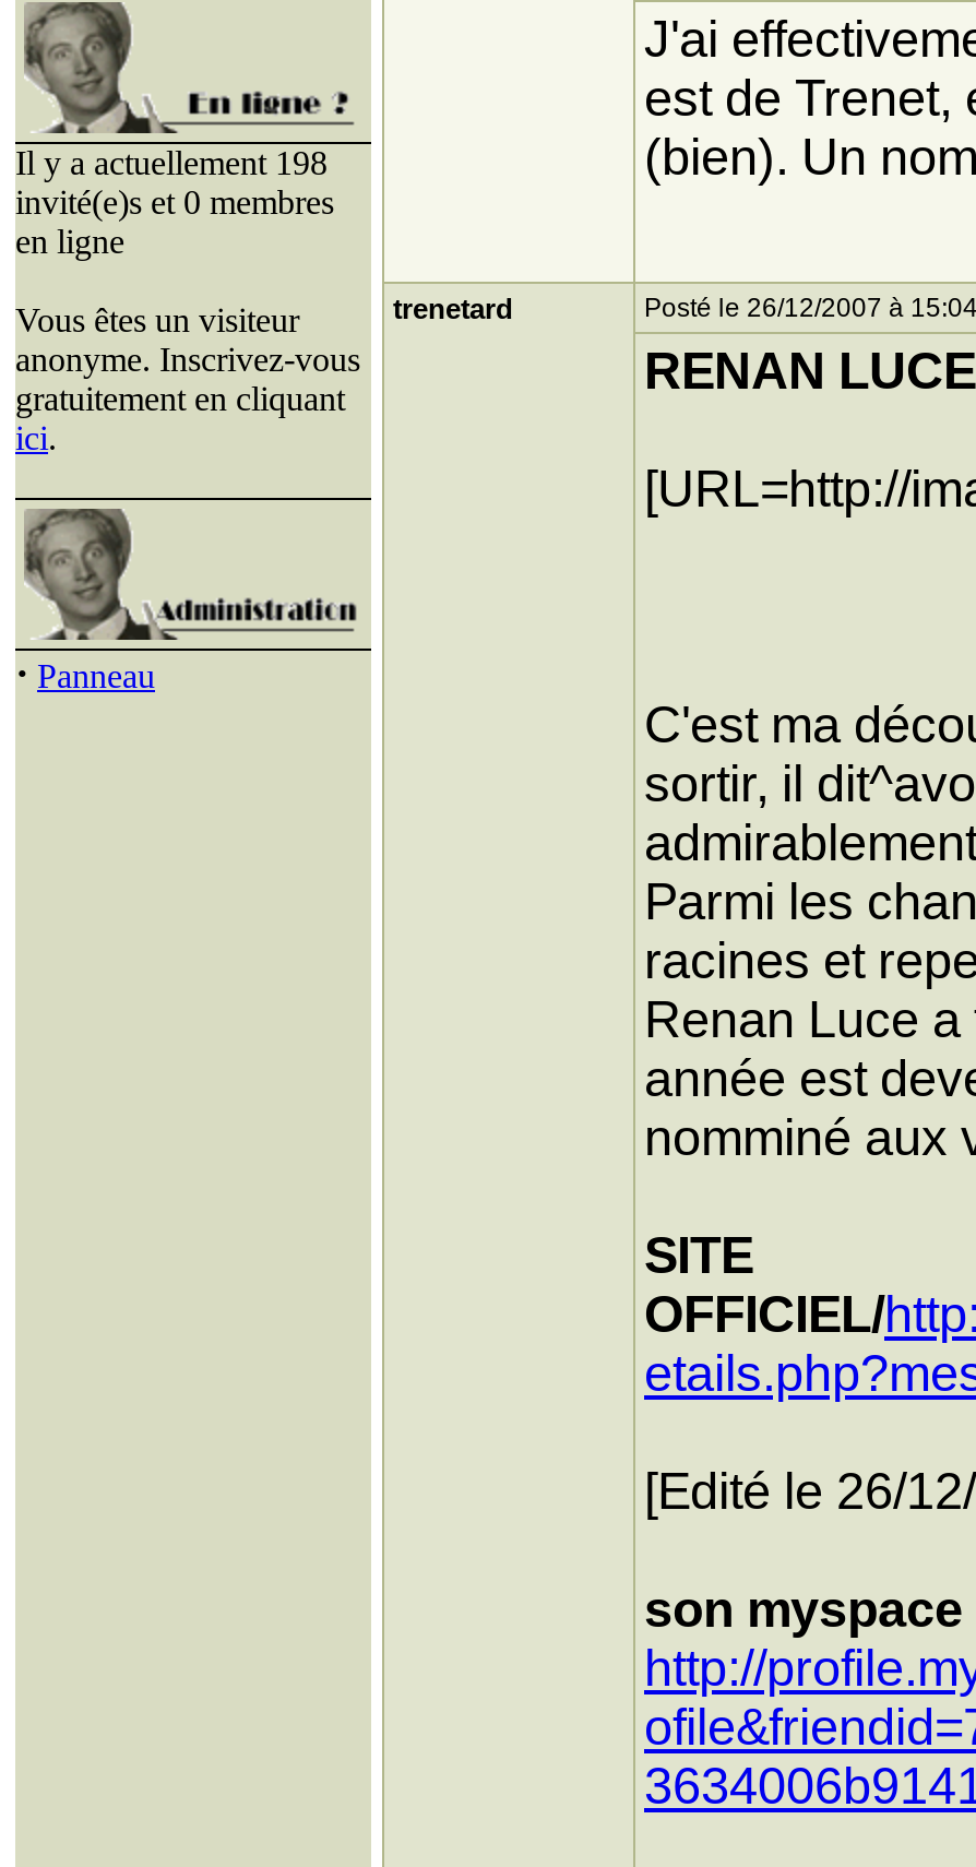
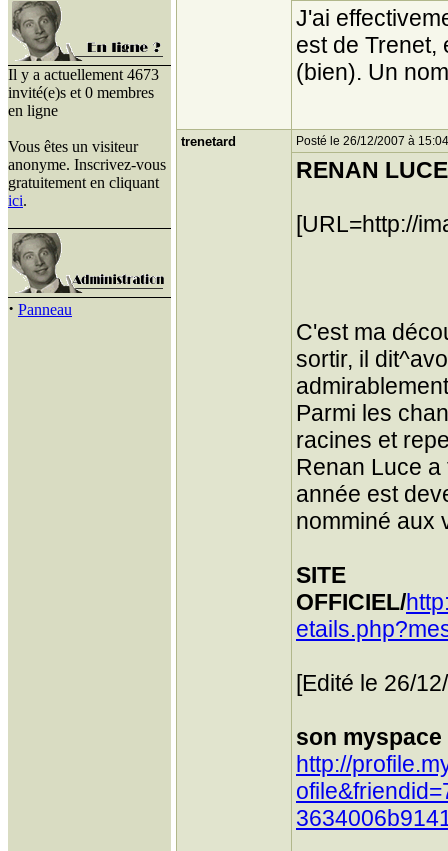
- Il y a actuellement 198
+ Il y a actuellement 4673
